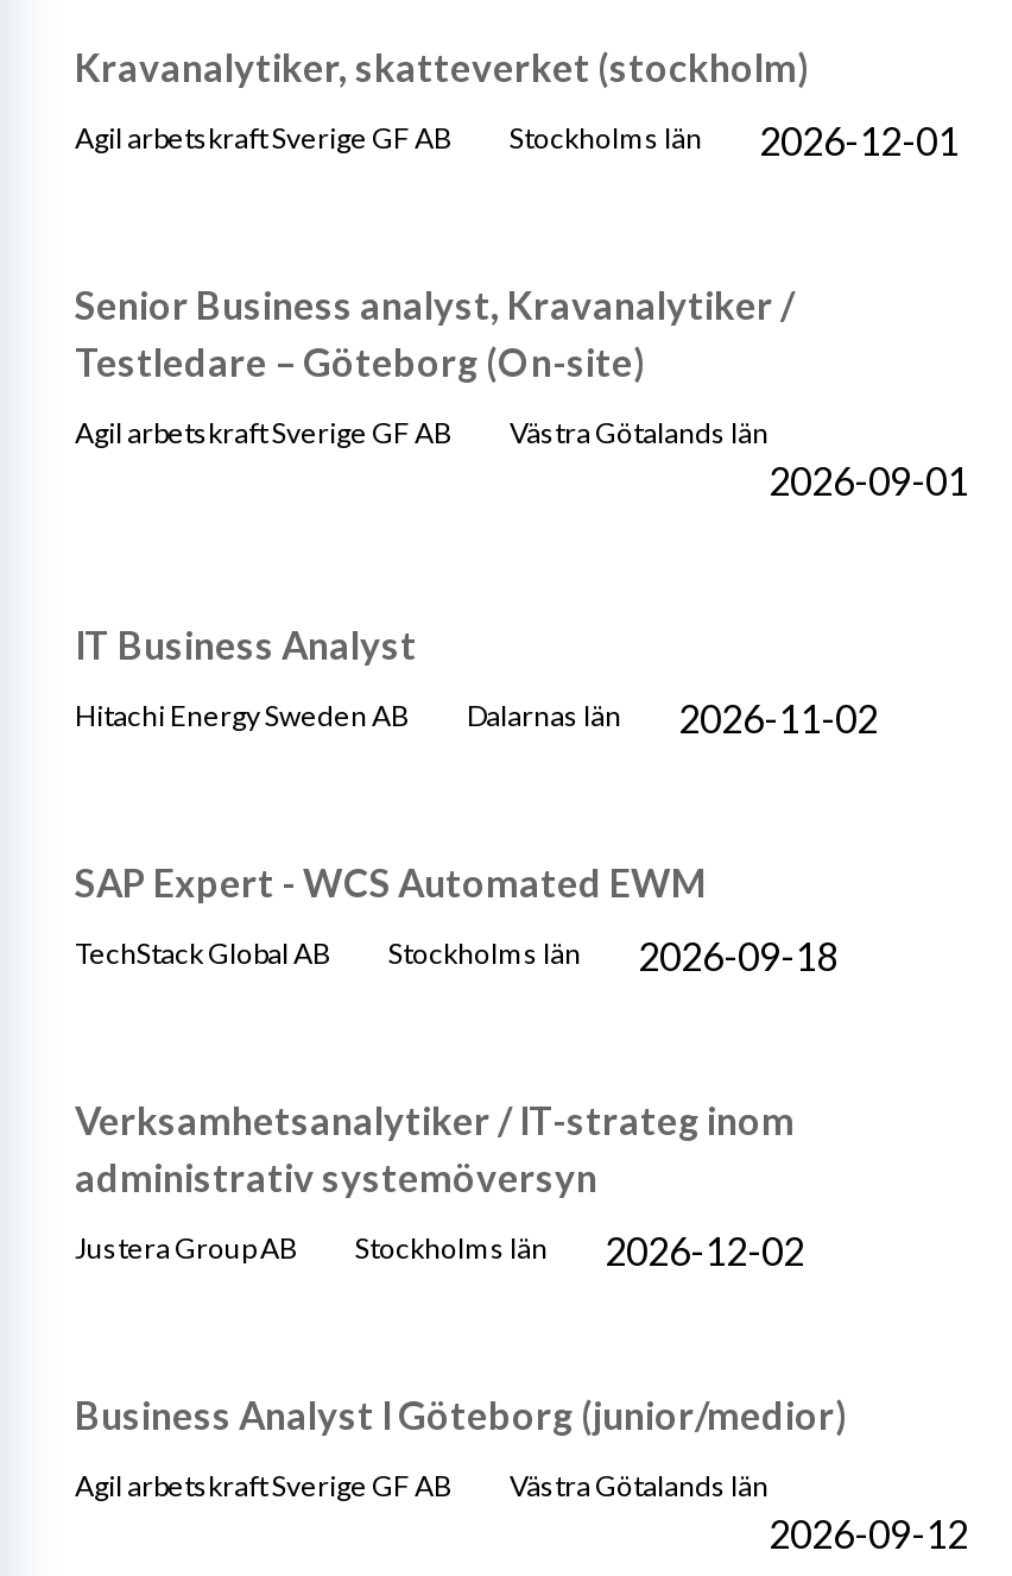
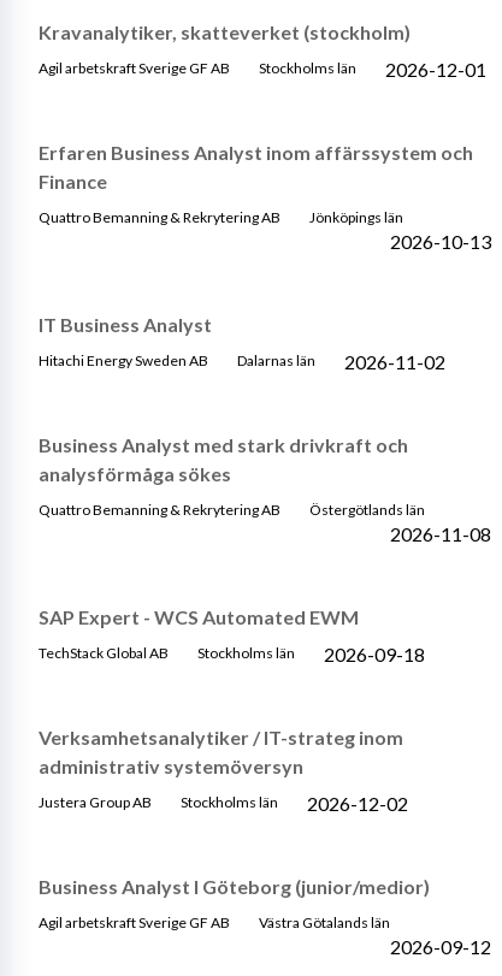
- Senior Business analyst, Kravanalytiker /
- Testledare – Göteborg (On-site)
+ Erfaren Business Analyst inom affärssystem och
+ Finance

- Agil arbetskraft Sverige GF AB
- Västra Götalands län
- 2026-09-01
+ Quattro Bemanning & Rekrytering AB
+ Jönköpings län
+ 2026-10-13

+ Business Analyst med stark drivkraft och
+ analysförmåga sökes
+ Quattro Bemanning & Rekrytering AB
+ Östergötlands län
+ 2026-11-08
